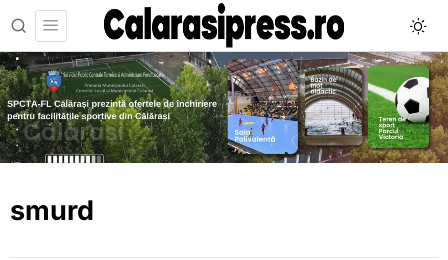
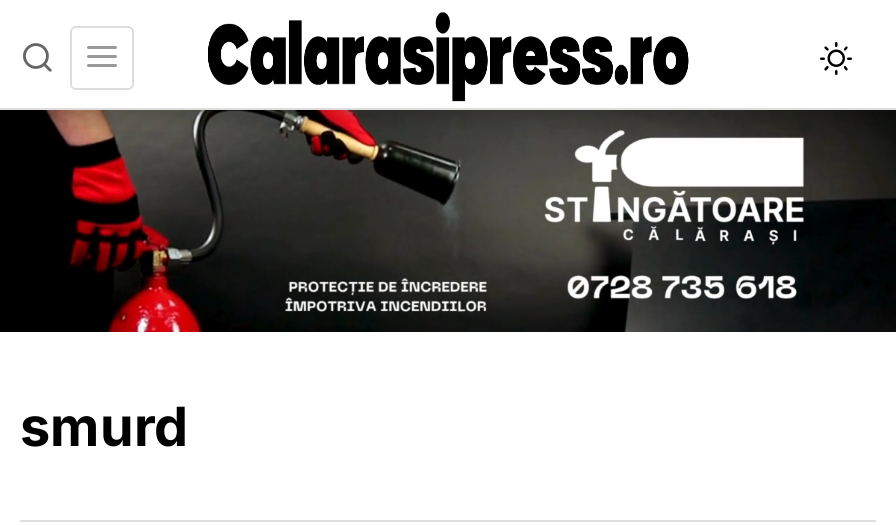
- [image]
+ [image]
